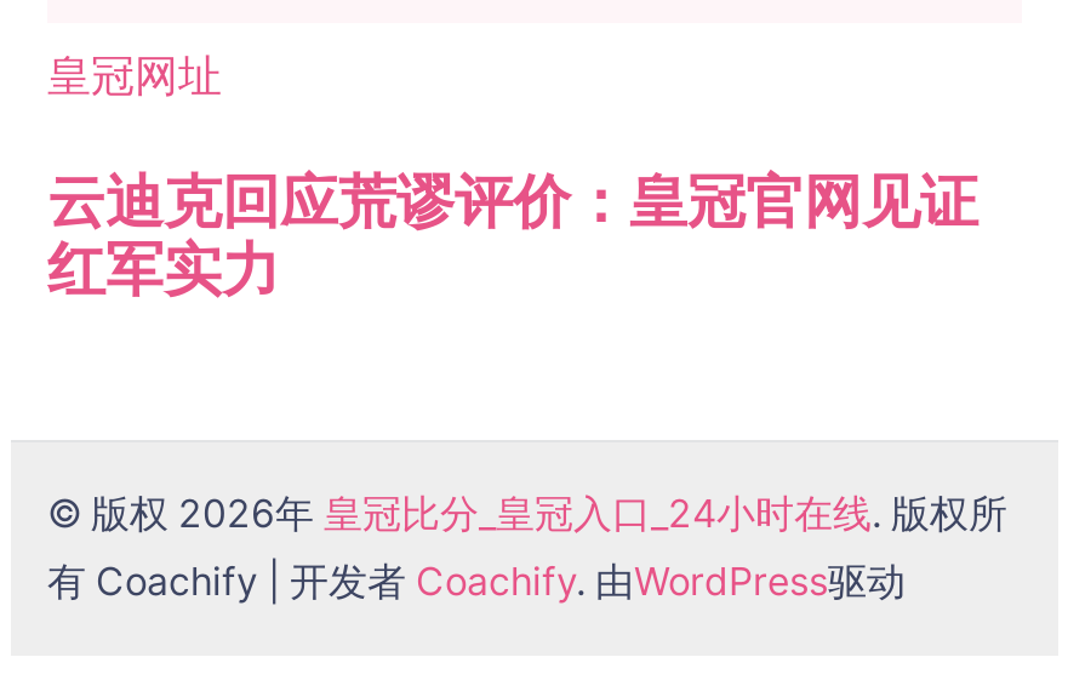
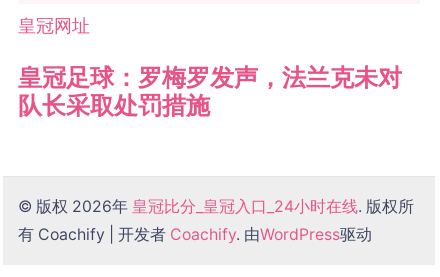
- 云迪克回应荒谬评价：皇冠官网见证
- 红军实力
+ 皇冠足球：罗梅罗发声，法兰克未对
+ 队长采取处罚措施
